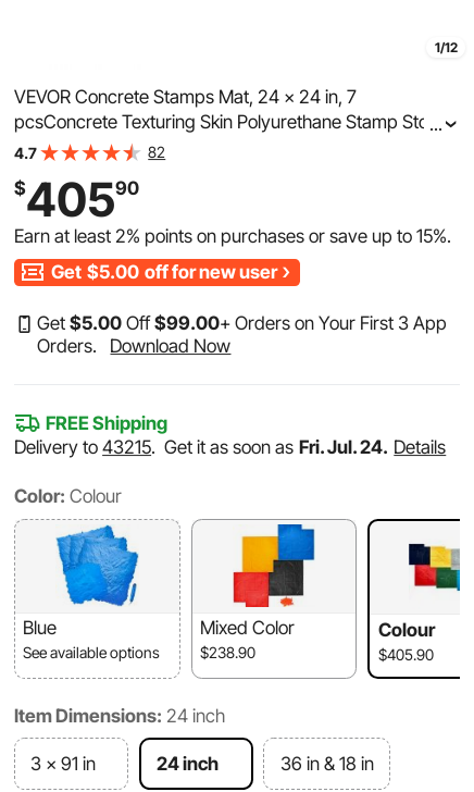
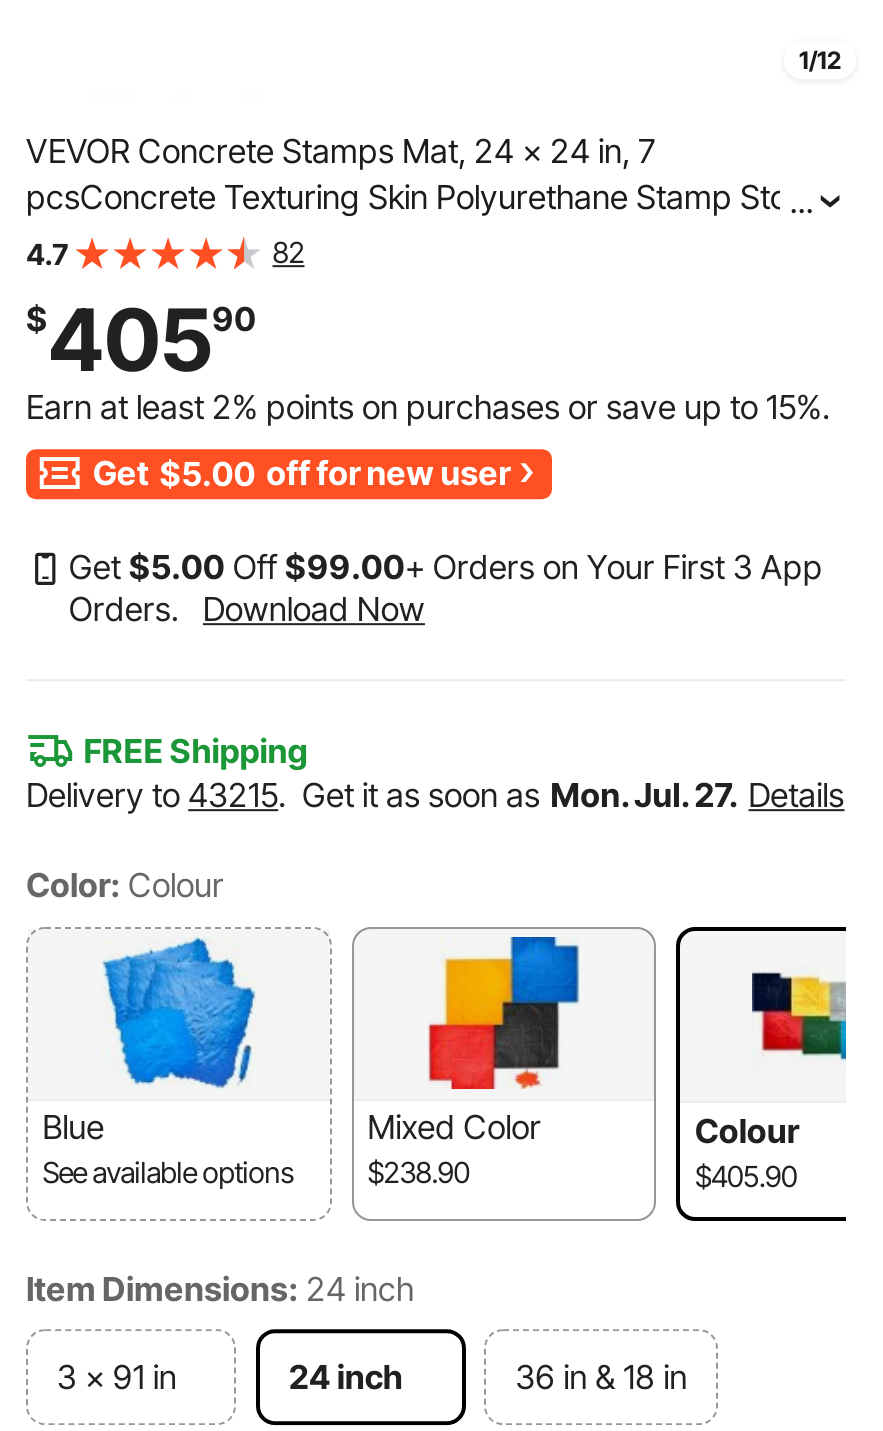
- Delivery to 43215. Get it as soon as Fri. Jul. 24. Details
+ Delivery to 43215. Get it as soon as Mon. Jul. 27. Details
